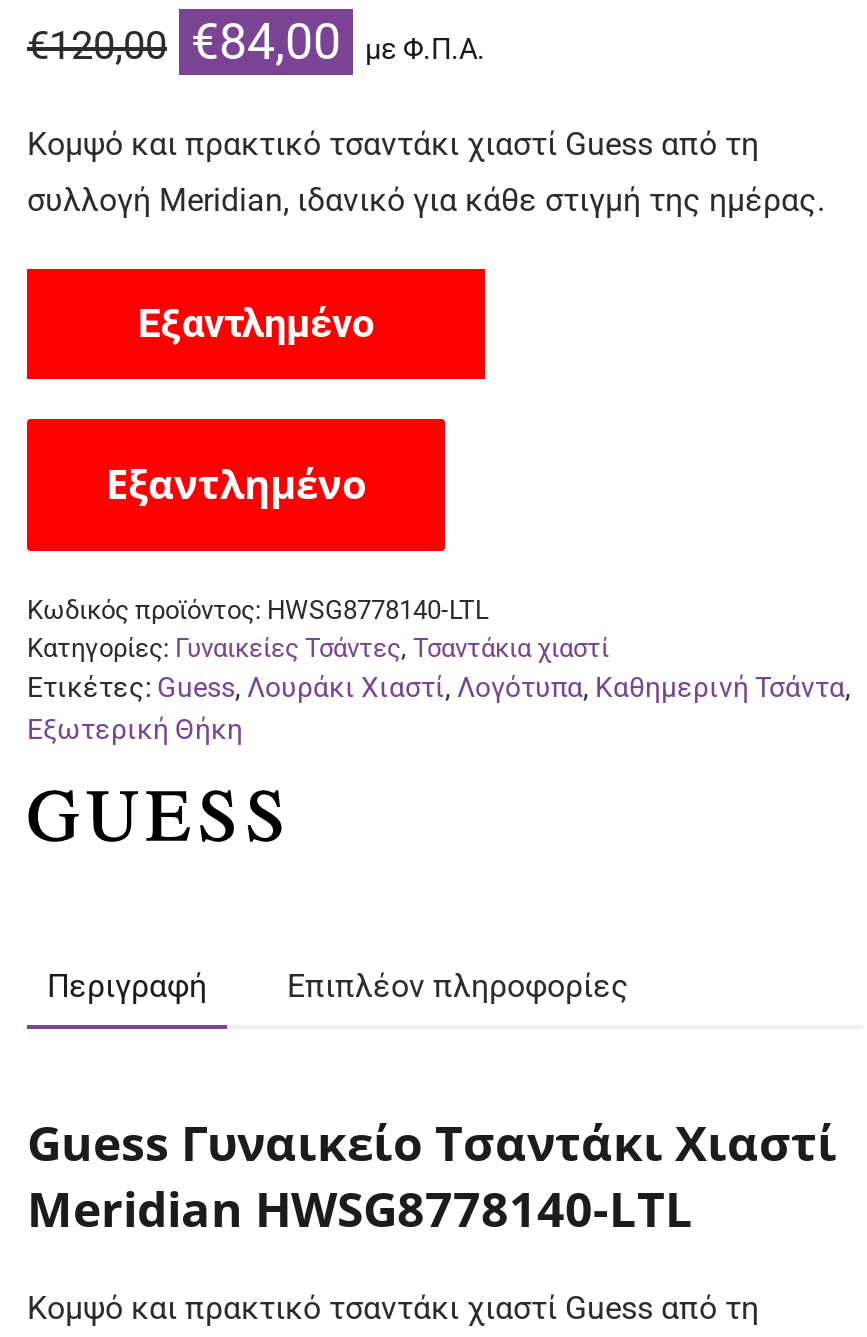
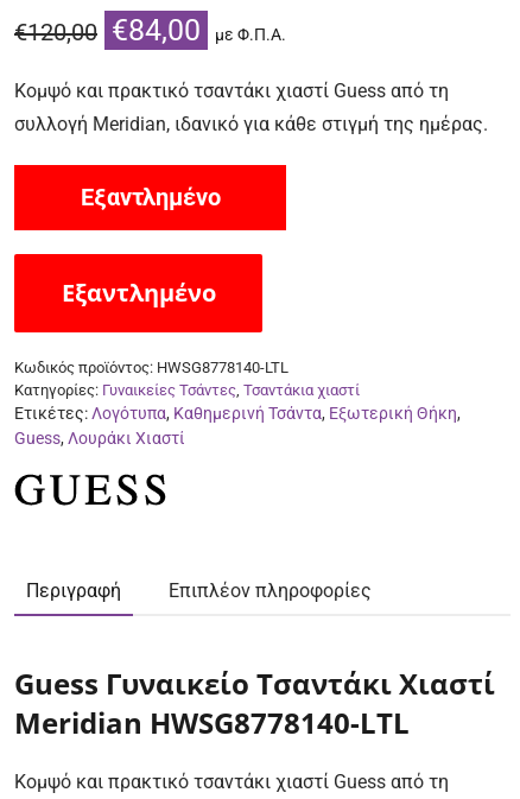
- Ετικέτες: Guess, Λουράκι Χιαστί, Λογότυπα, Καθημερινή Τσάντα,
- Εξωτερική Θήκη
+ Ετικέτες: Λογότυπα, Καθημερινή Τσάντα, Εξωτερική Θήκη,
+ Guess, Λουράκι Χιαστί
